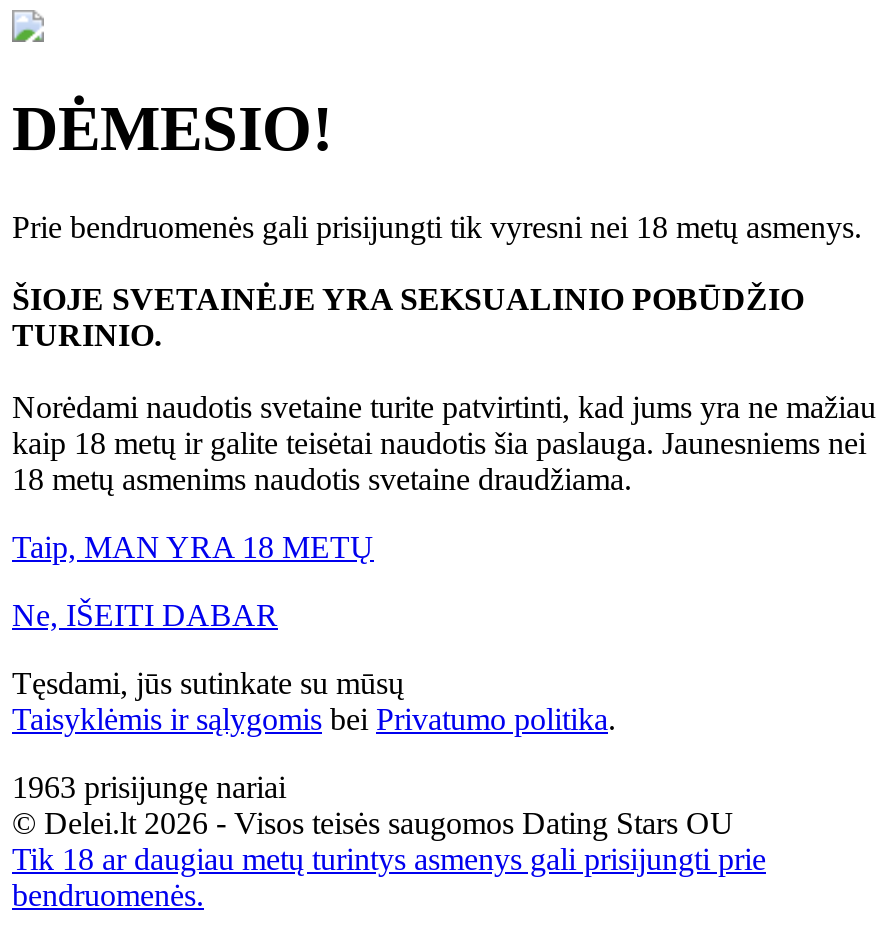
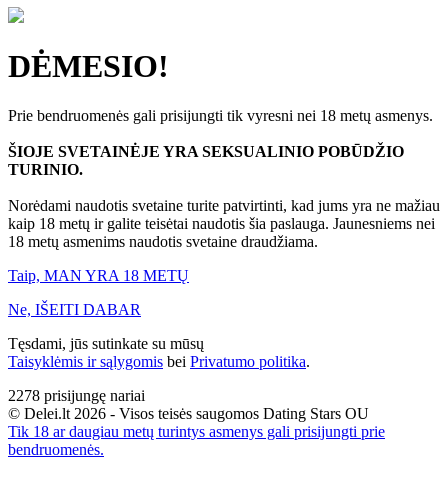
- 1963 prisijungę nariai
+ 2278 prisijungę nariai
